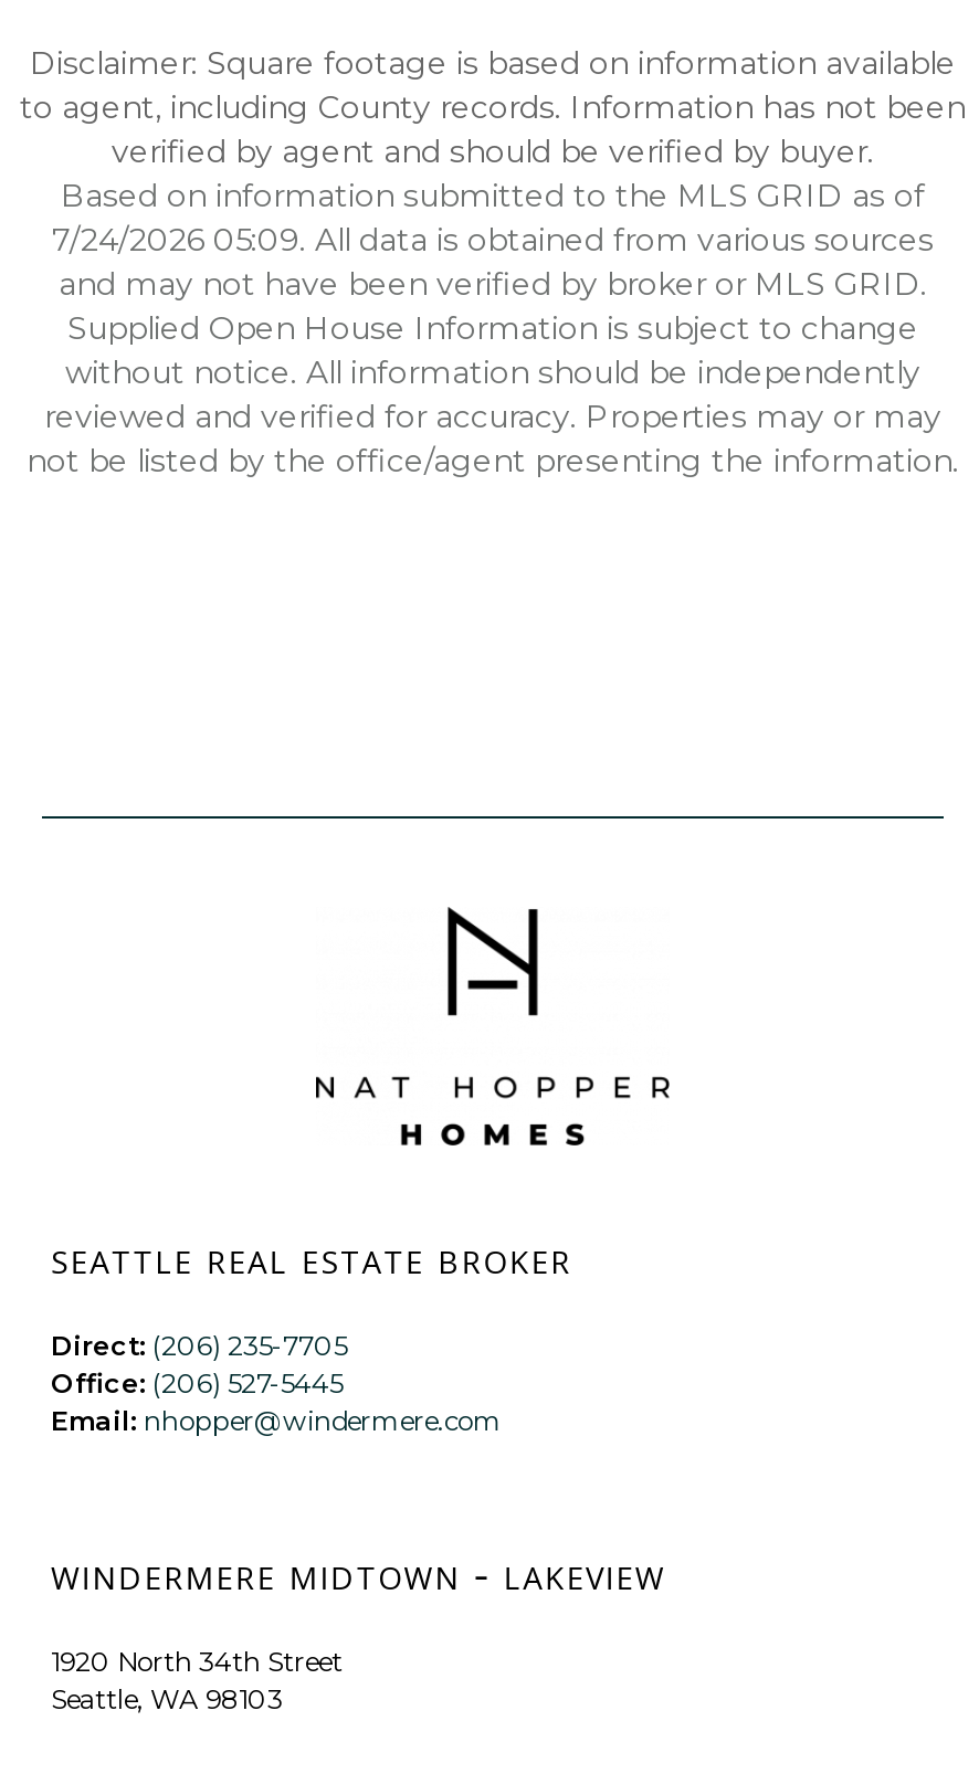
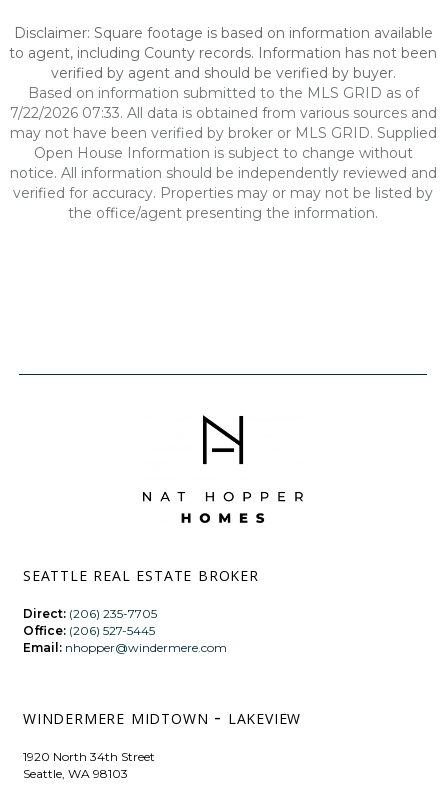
- 7/24/2026 05:09. All data is obtained from various sources
- and may not have been verified by broker or MLS GRID.
- Supplied Open House Information is subject to change
- without notice. All information should be independently
- reviewed and verified for accuracy. Properties may or may
- not be listed by the office/agent presenting the information.
+ 7/22/2026 07:33. All data is obtained from various sources and
+ may not have been verified by broker or MLS GRID. Supplied
+ Open House Information is subject to change without
+ notice. All information should be independently reviewed and
+ verified for accuracy. Properties may or may not be listed by
+ the office/agent presenting the information.
